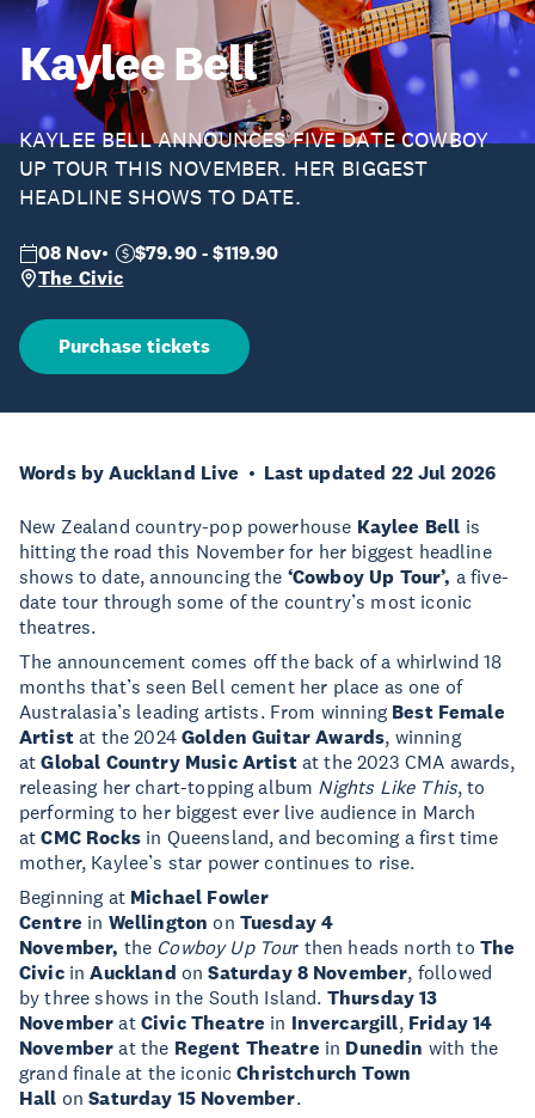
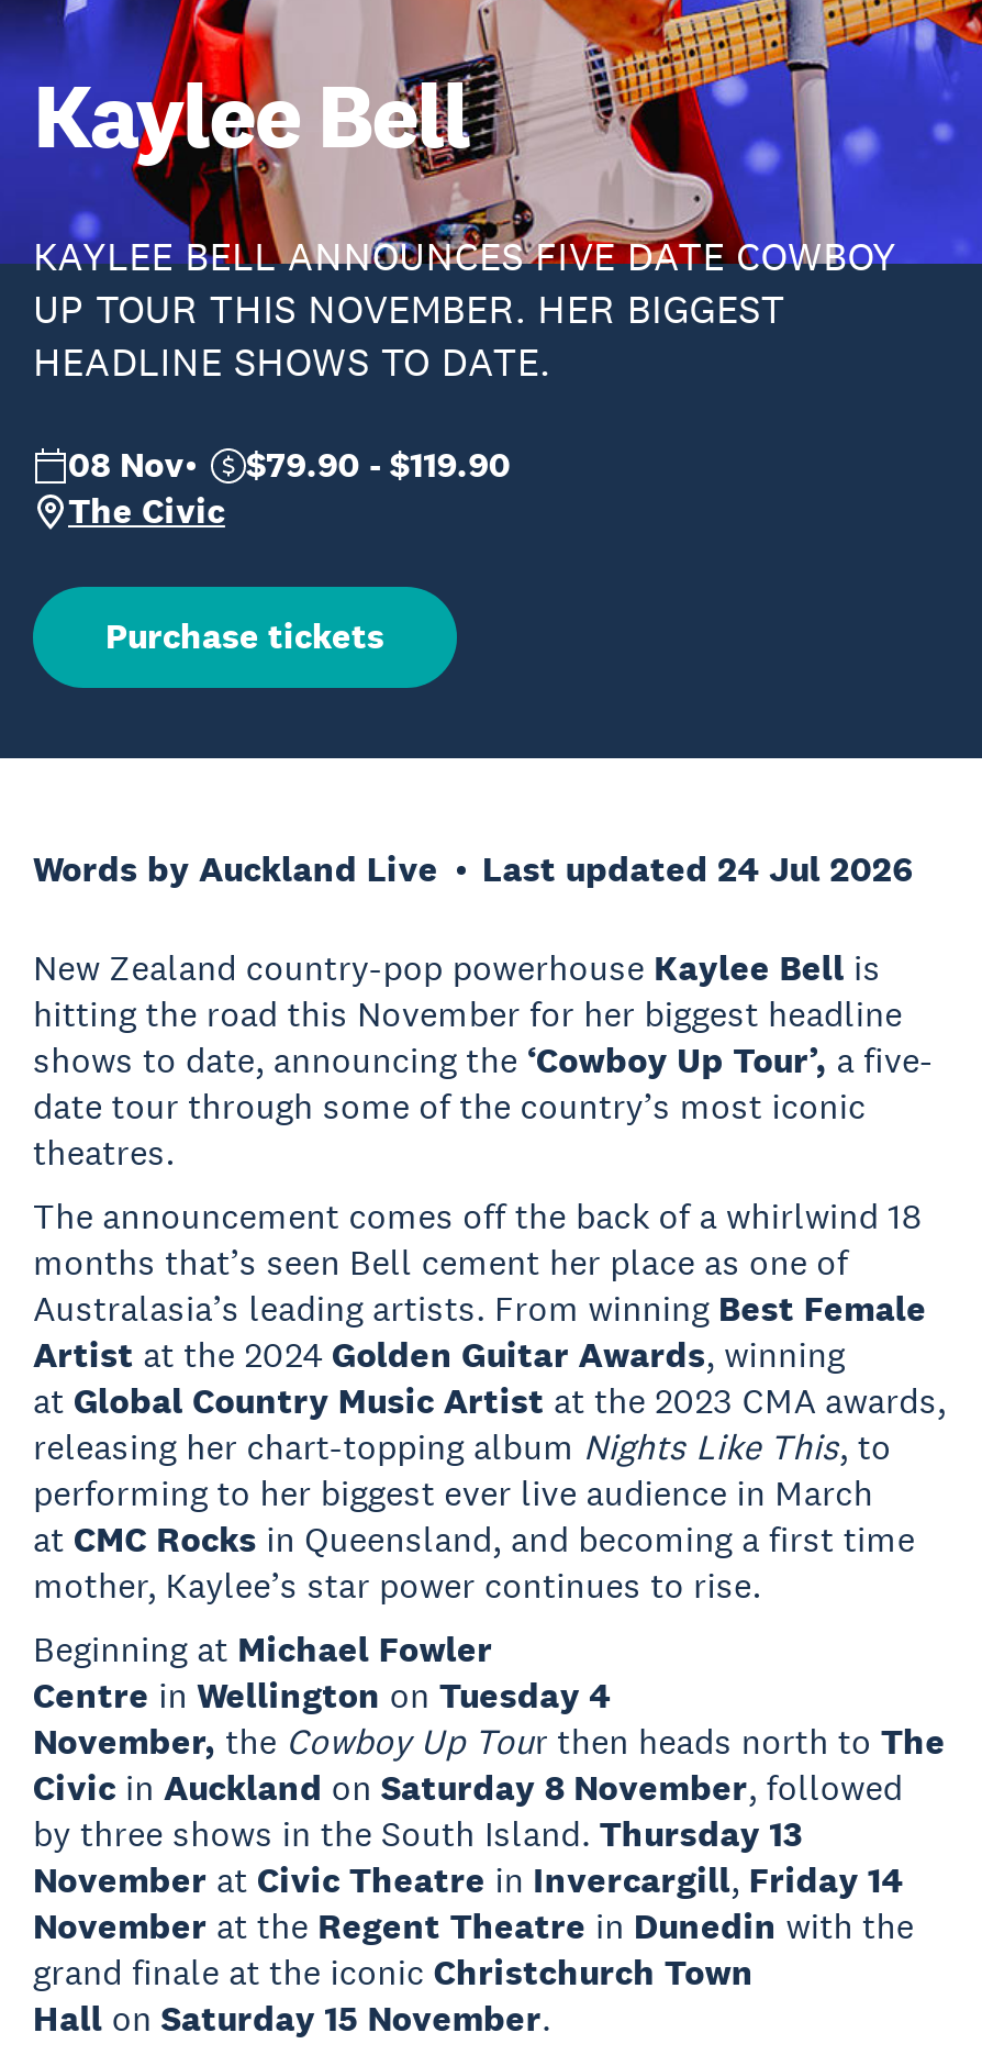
- Last updated 22 Jul 2026
+ Last updated 24 Jul 2026
